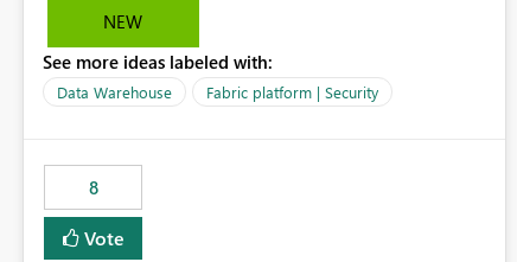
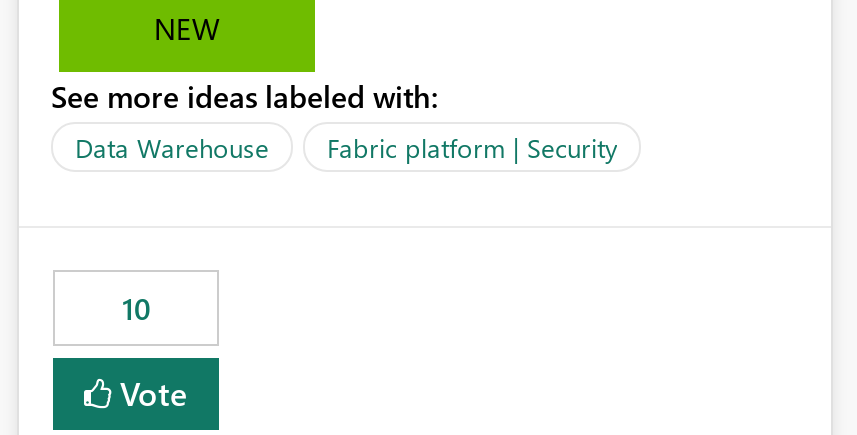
- 8
+ 10
